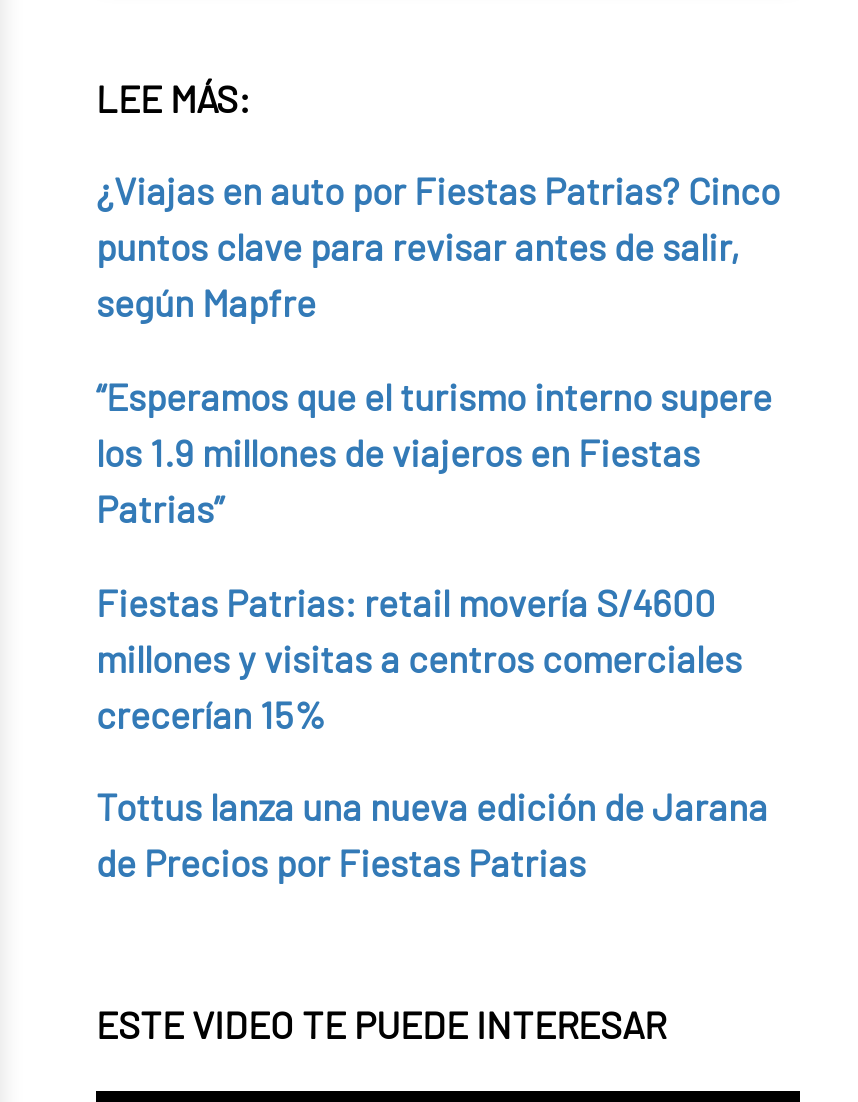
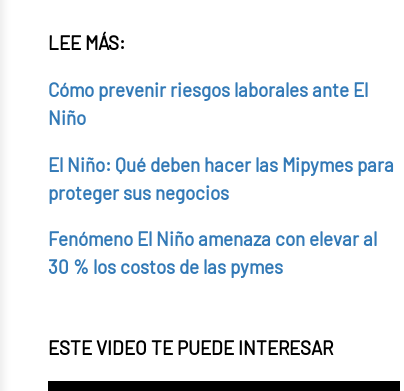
- ¿Viajas en auto por Fiestas Patrias? Cinco
- puntos clave para revisar antes de salir,
- según Mapfre
- “Esperamos que el turismo interno supere
- los 1.9 millones de viajeros en Fiestas
- Patrias”
- Fiestas Patrias: retail movería S/4600
- millones y visitas a centros comerciales
- crecerían 15%
- Tottus lanza una nueva edición de Jarana
- de Precios por Fiestas Patrias
+ Cómo prevenir riesgos laborales ante El
+ Niño
+ El Niño: Qué deben hacer las Mipymes para
+ proteger sus negocios
+ Fenómeno El Niño amenaza con elevar al
+ 30 % los costos de las pymes
